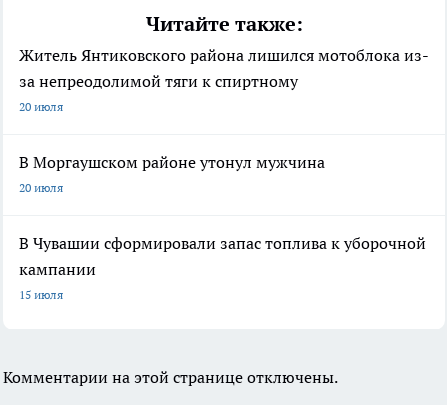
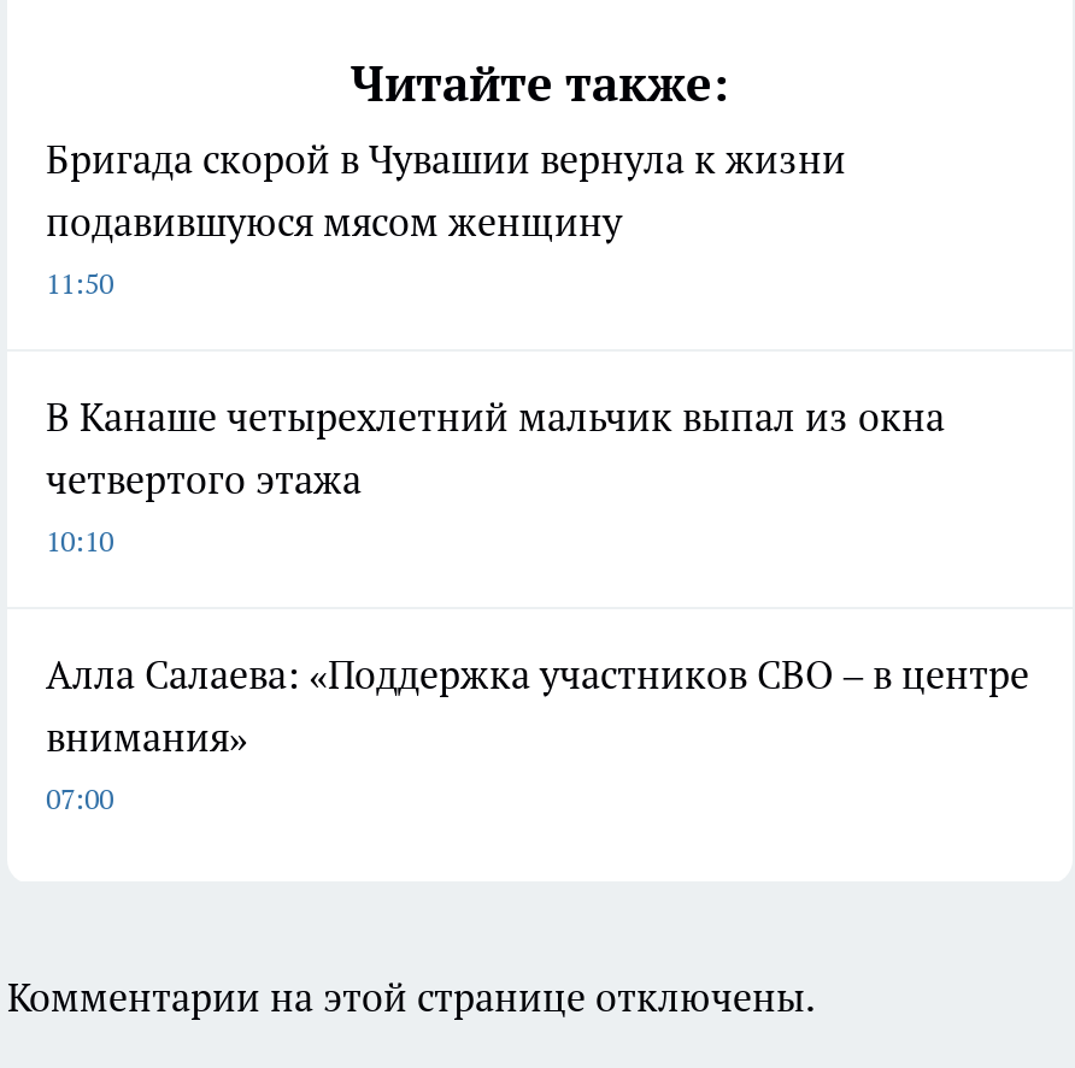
- Житель Янтиковского района лишился мотоблока из-
- за непреодолимой тяги к спиртному
- 20 июля
+ Бригада скорой в Чувашии вернула к жизни
+ подавившуюся мясом женщину
+ 11:50

- В Моргаушском районе утонул мужчина
- 20 июля
+ В Канаше четырехлетний мальчик выпал из окна
+ четвертого этажа
+ 10:10

- В Чувашии сформировали запас топлива к уборочной
- кампании
- 15 июля
+ Алла Салаева: «Поддержка участников СВО – в центре
+ внимания»
+ 07:00
